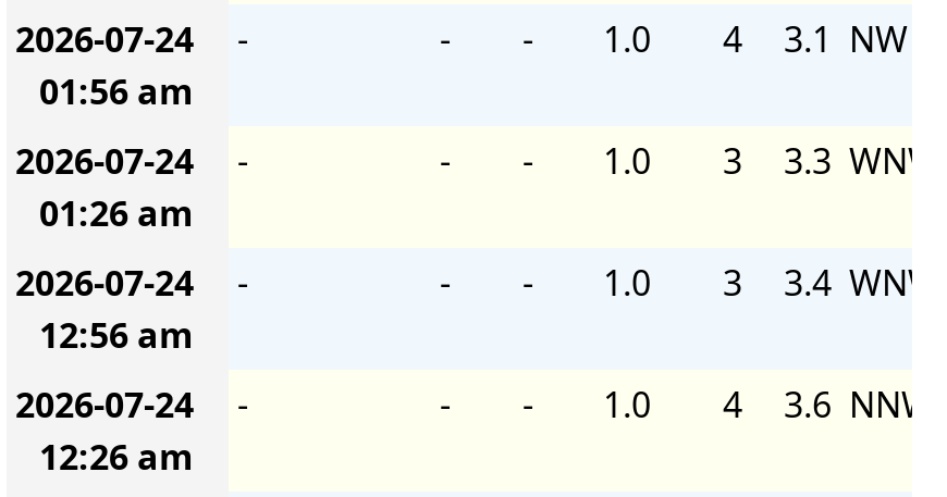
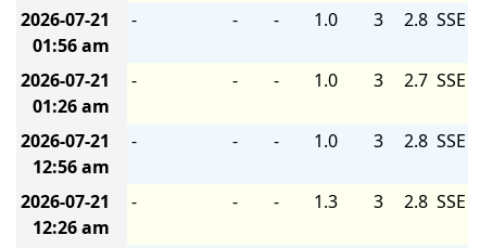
- 2026-07-24
+ 2026-07-21

- 4
- 3.1 NW
+ 3
+ 2.8 SSE

- 2026-07-24
+ 2026-07-21

- 3.3 WNW
+ 2.7 SSE

- 2026-07-24
+ 2026-07-21

- 3.4 WNW
+ 2.8 SSE

- 2026-07-24
+ 2026-07-21

- 1.0
- 4
- 3.6 NNW
+ 1.3
+ 3
+ 2.8 SSE
